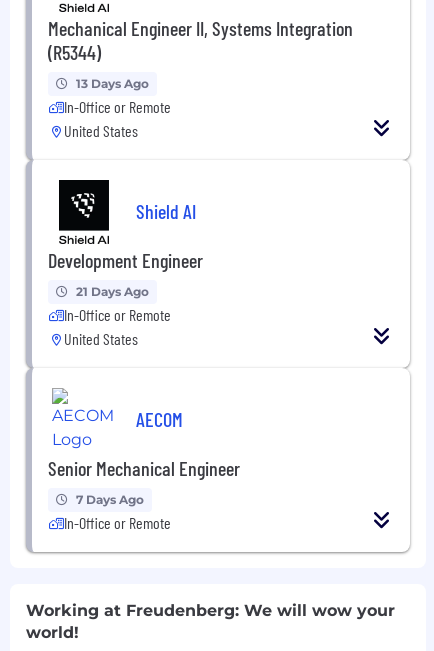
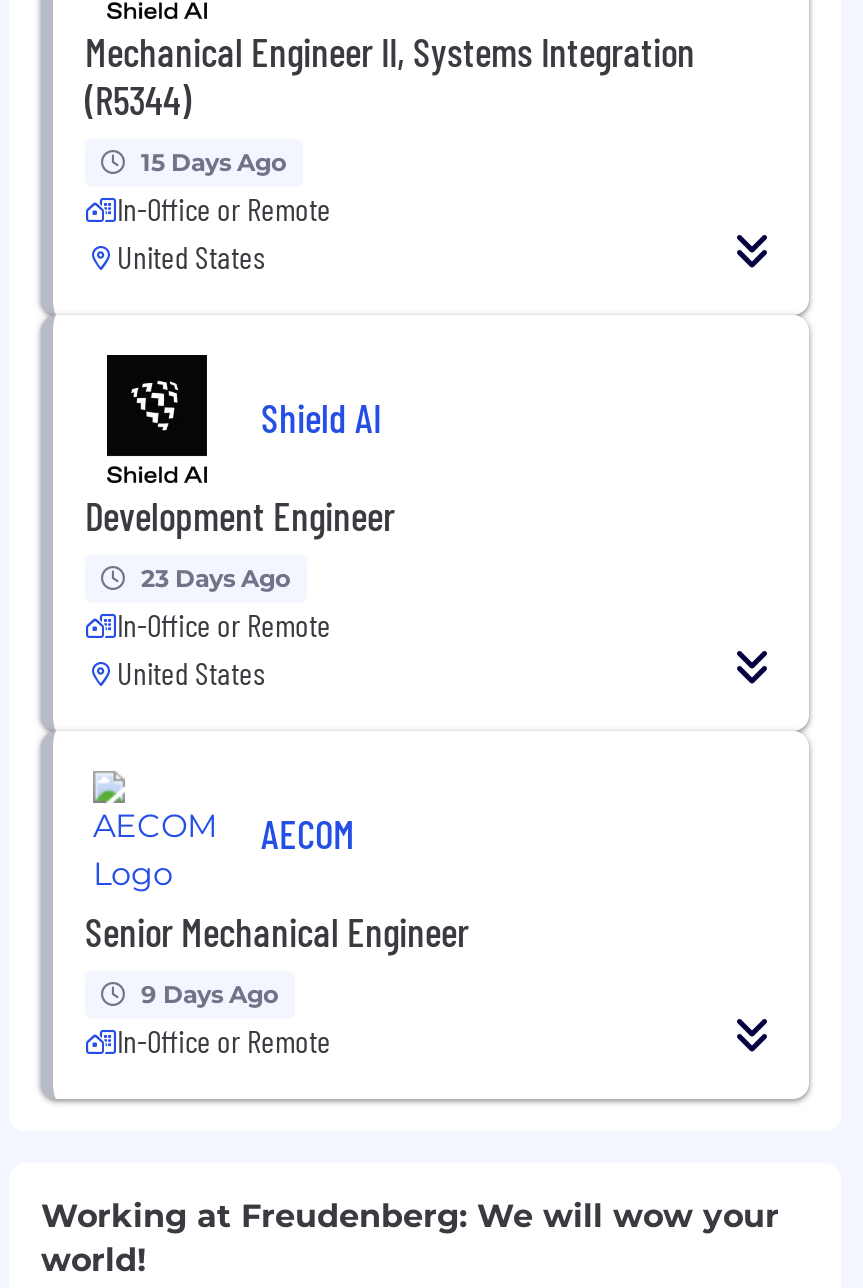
- 13 Days Ago
+ 15 Days Ago

- 21 Days Ago
+ 23 Days Ago

- 7 Days Ago
+ 9 Days Ago
